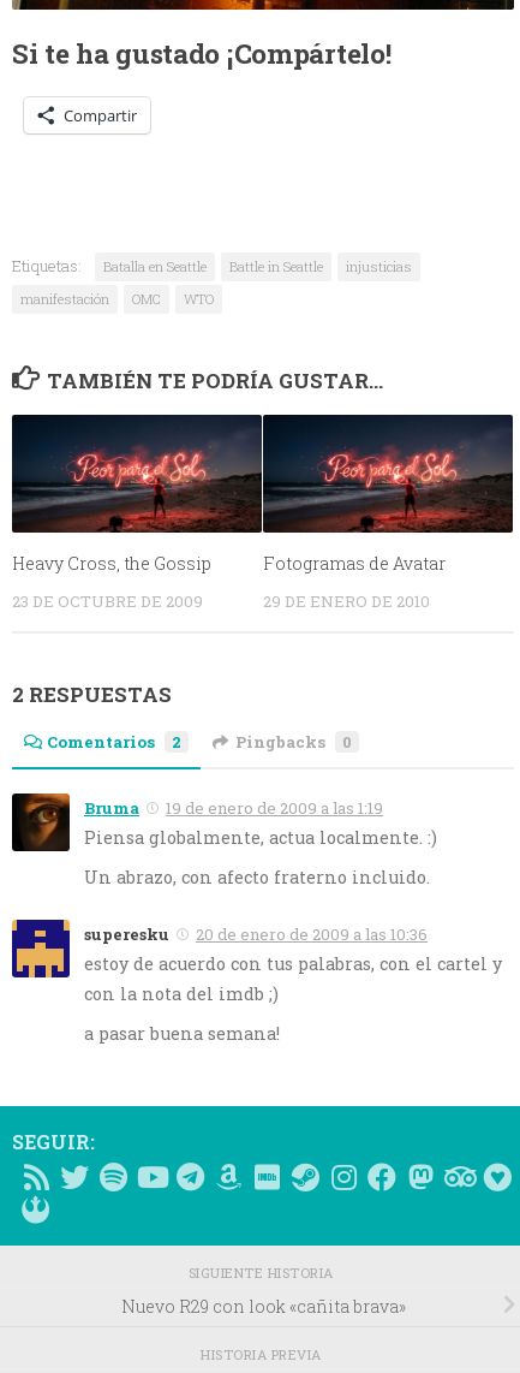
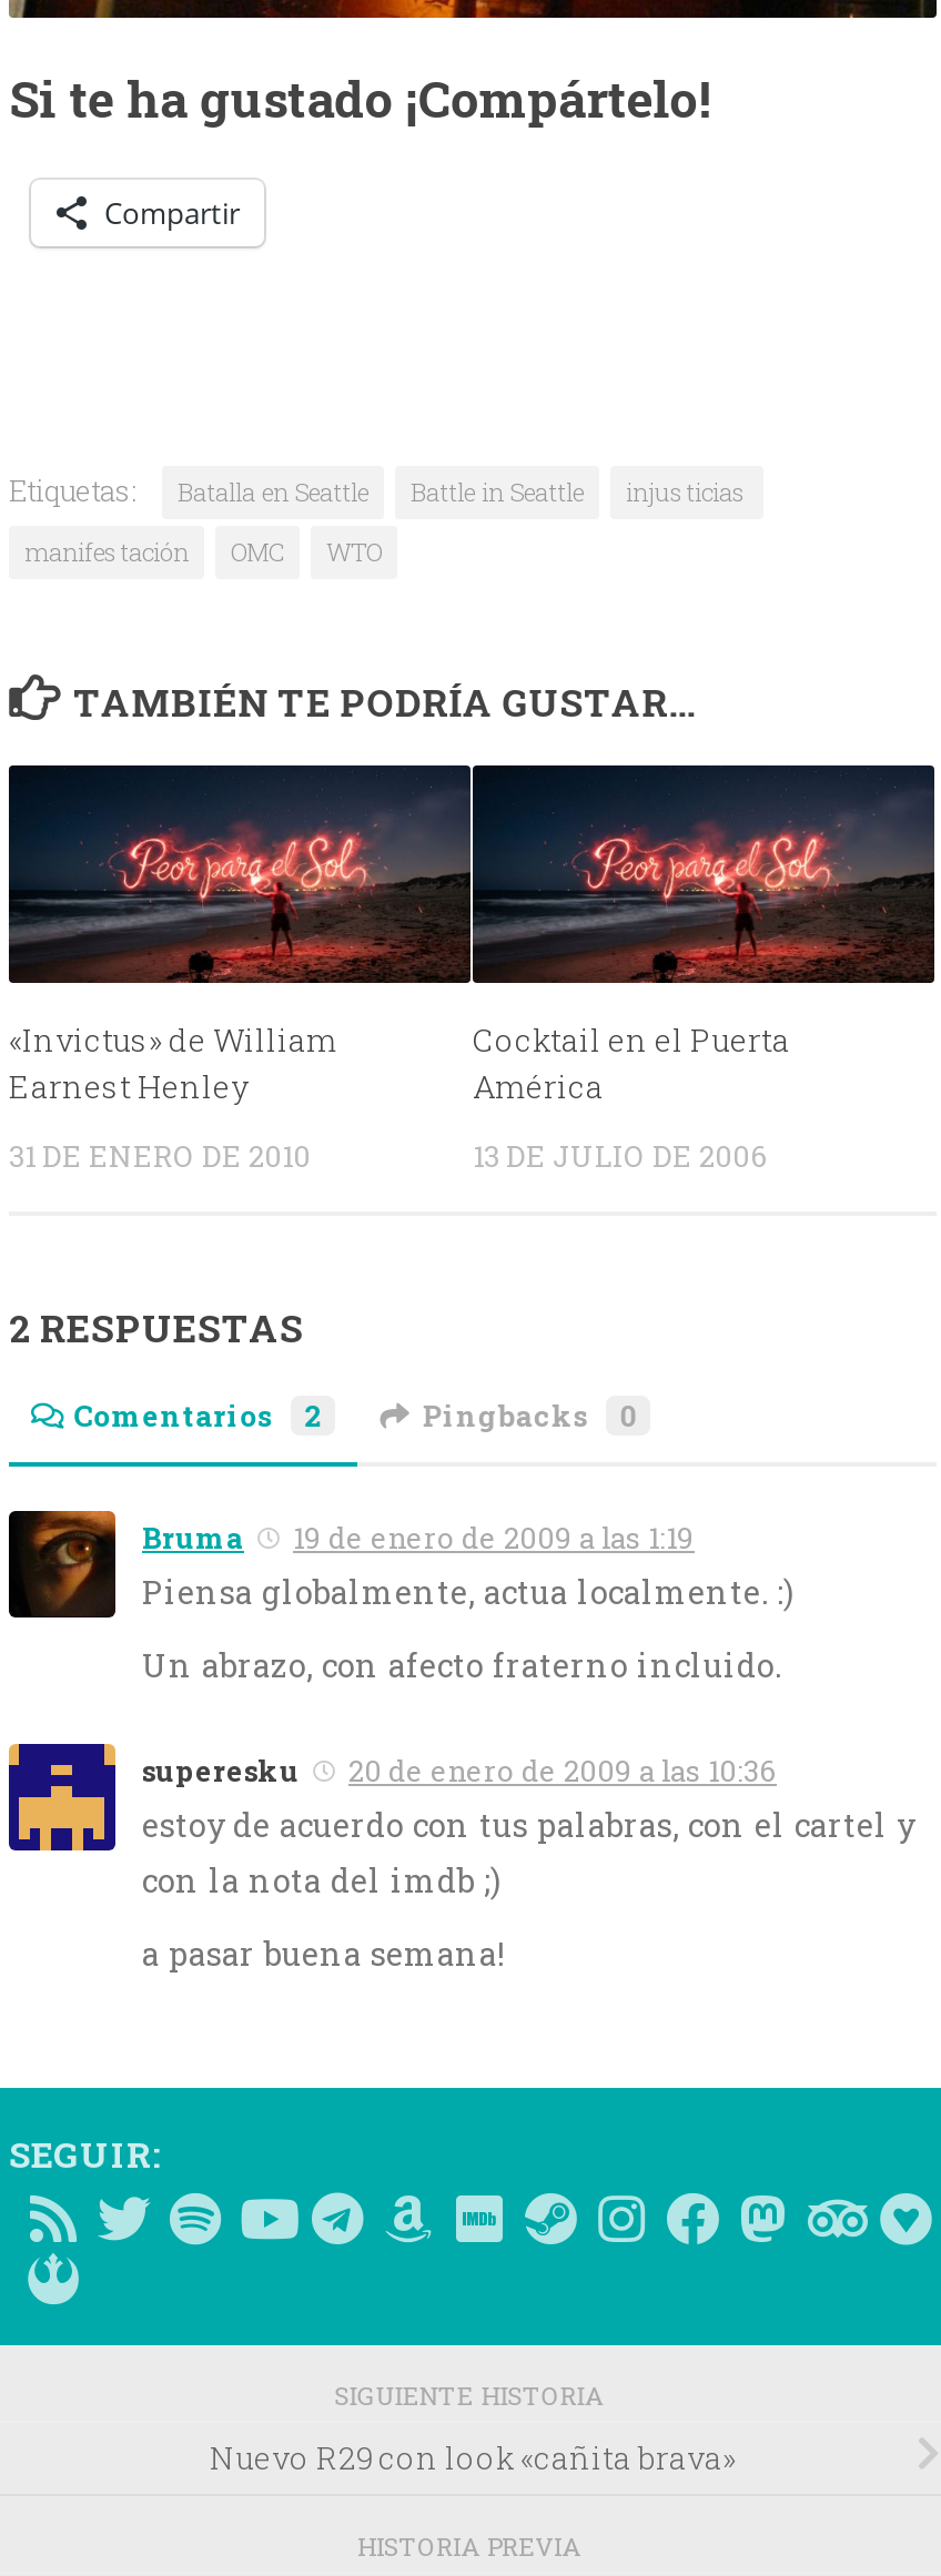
- Heavy Cross, the Gossip
+ «Invictus» de William
+ Earnest Henley

- Fotogramas de Avatar
+ Cocktail en el Puerta
+ América

- 23 DE OCTUBRE DE 2009
+ 31 DE ENERO DE 2010

- 29 DE ENERO DE 2010
+ 13 DE JULIO DE 2006
